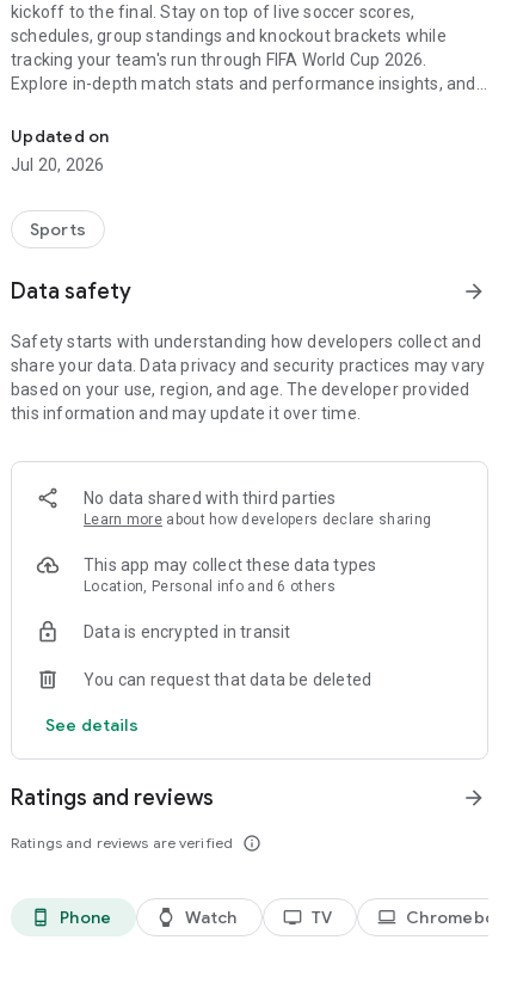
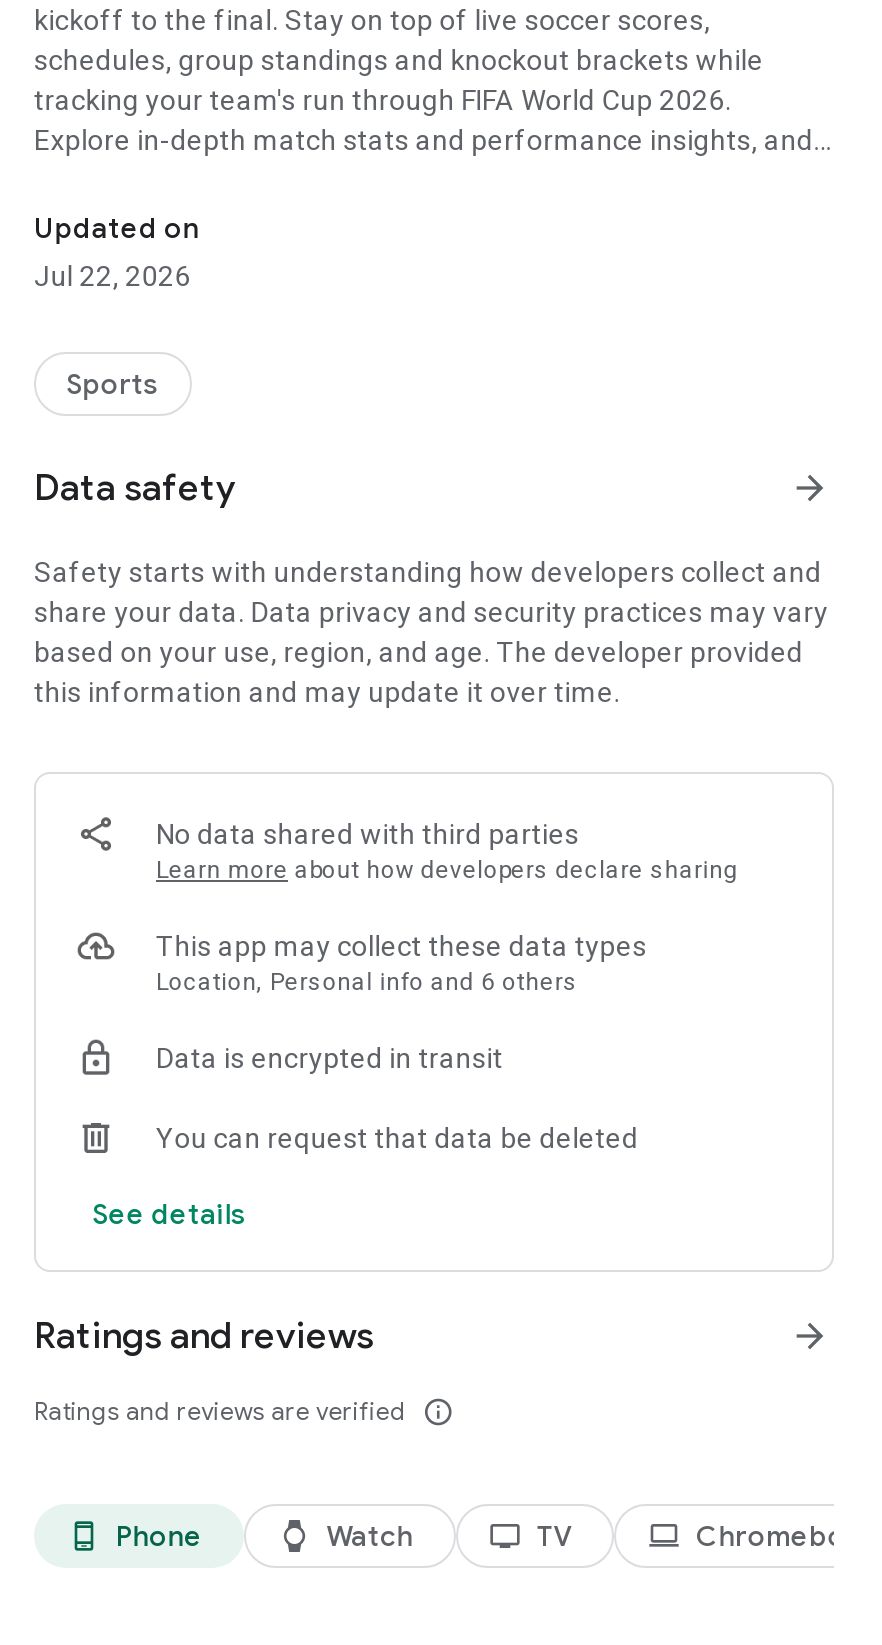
- Jul 20, 2026
+ Jul 22, 2026
